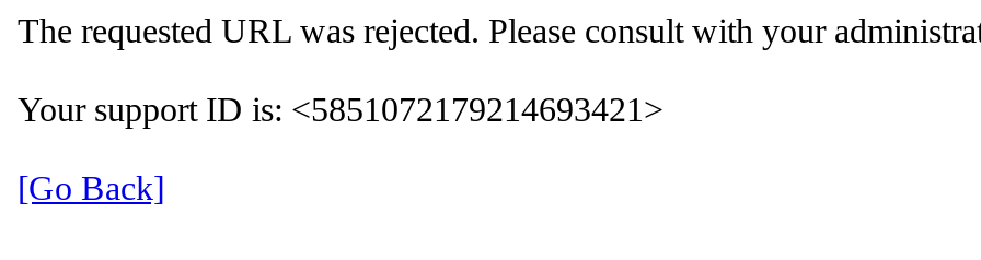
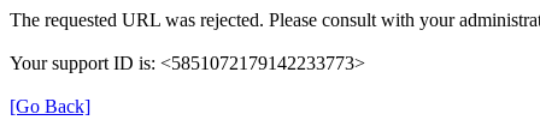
- Your support ID is: <5851072179214693421>
+ Your support ID is: <5851072179142233773>
